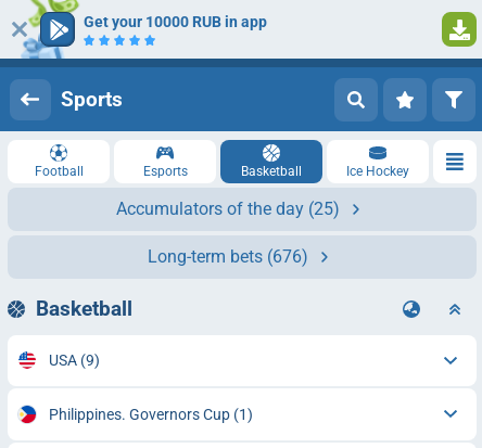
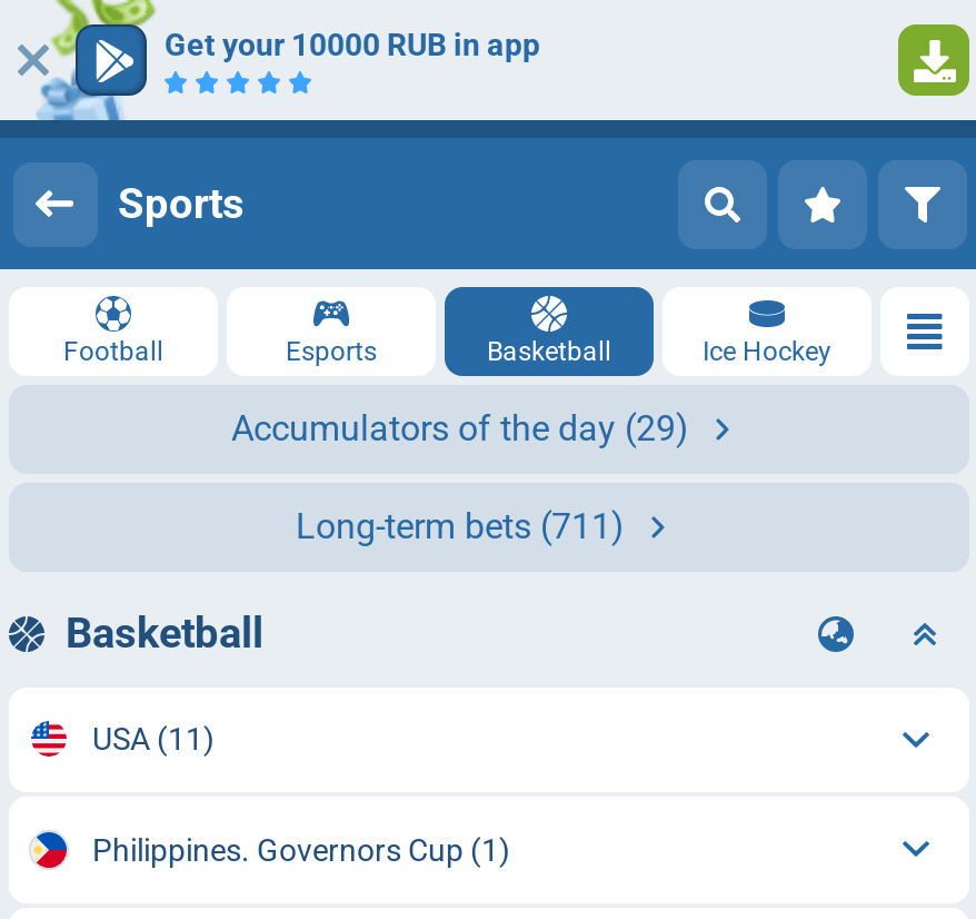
- Accumulators of the day (25)
+ Accumulators of the day (29)

- Long-term bets (676)
+ Long-term bets (711)

- USA (9)
+ USA (11)
